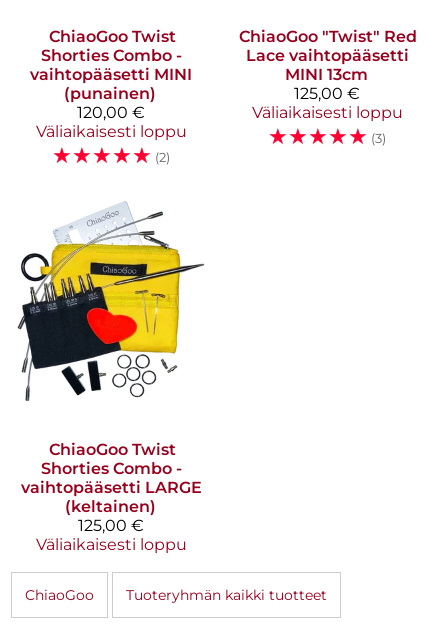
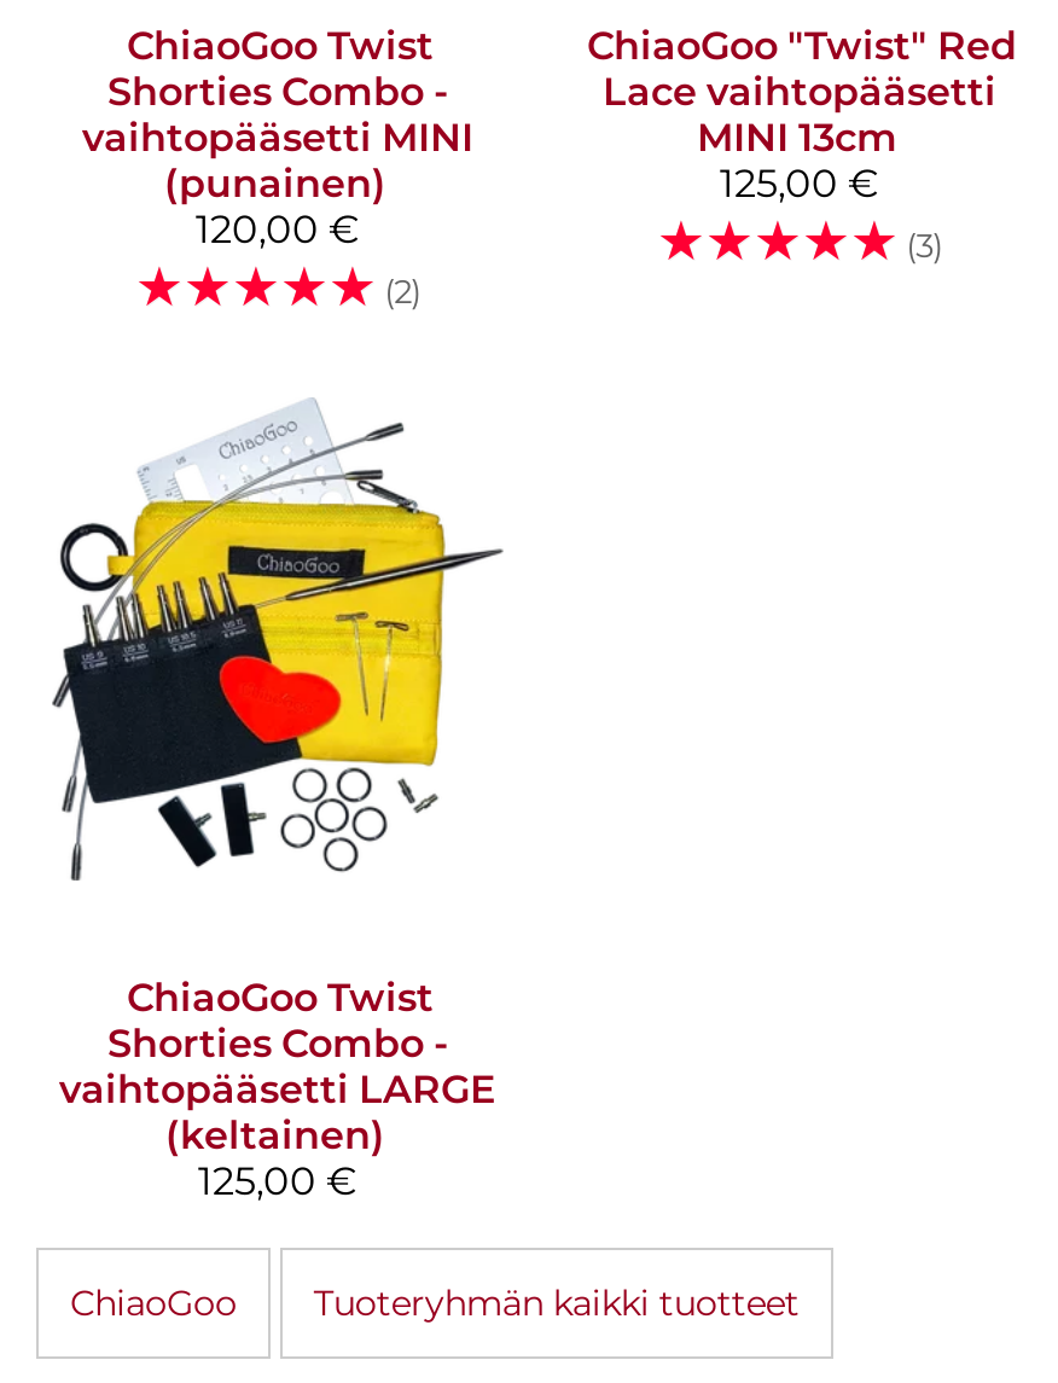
- Väliaikaisesti loppu

- Väliaikaisesti loppu

- Väliaikaisesti loppu
